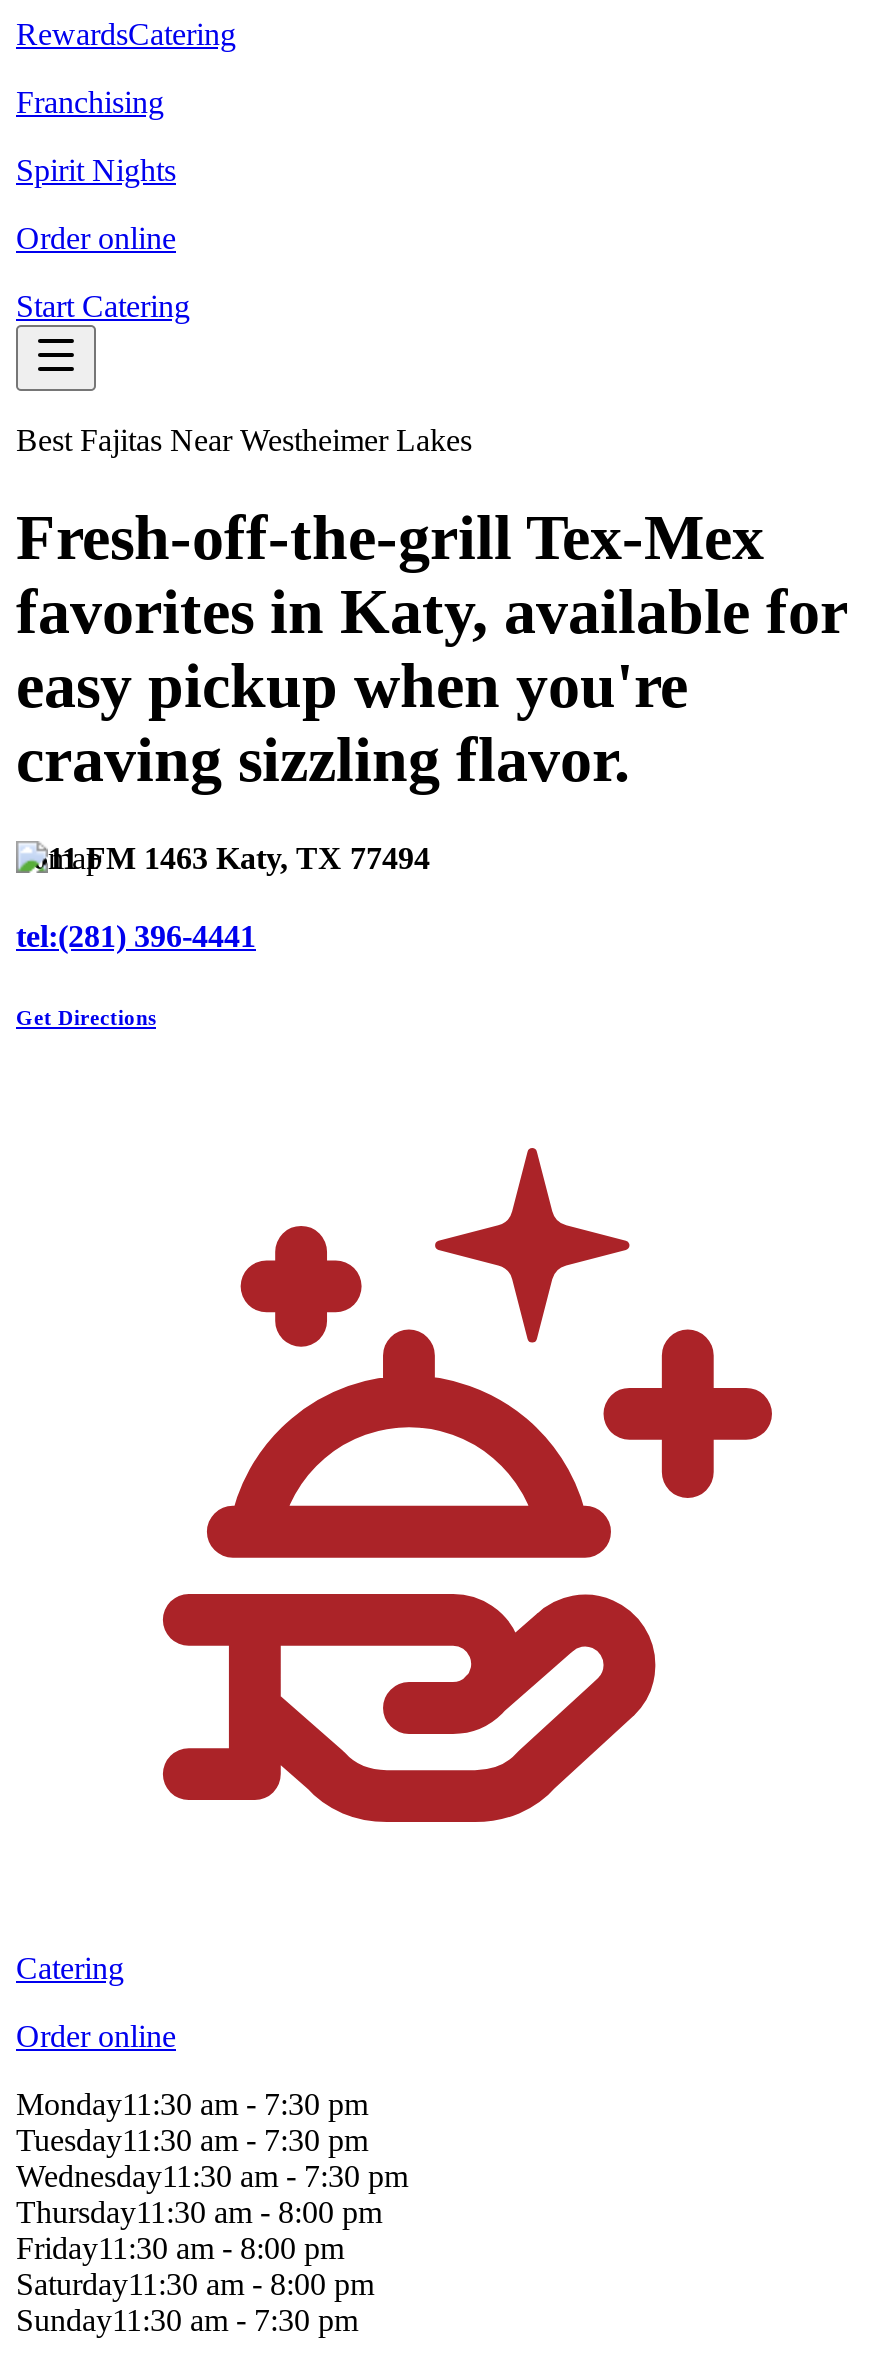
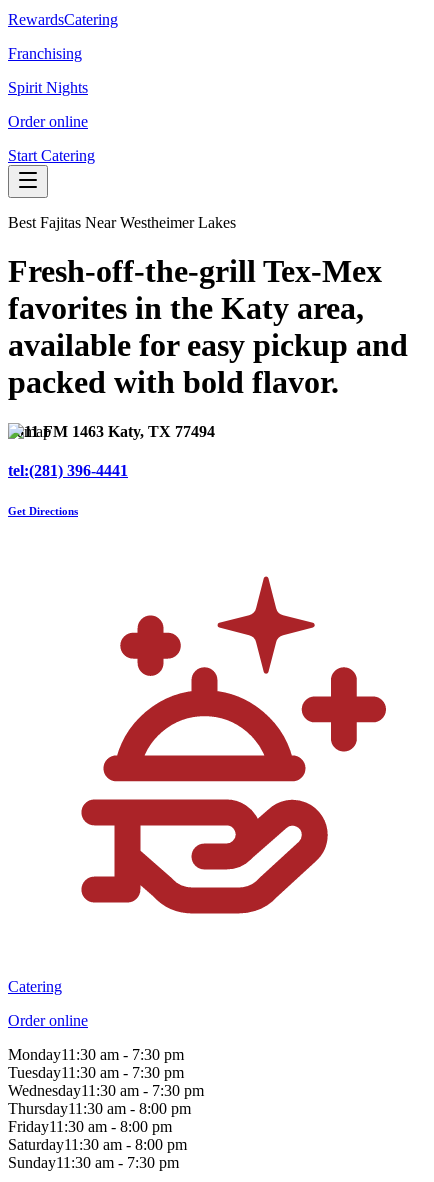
- favorites in Katy, available for
- easy pickup when you're
- craving sizzling flavor.
+ favorites in the Katy area,
+ available for easy pickup and
+ packed with bold flavor.
